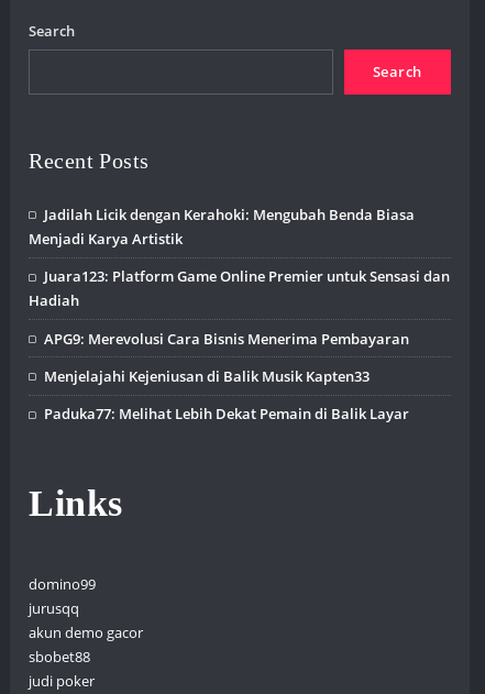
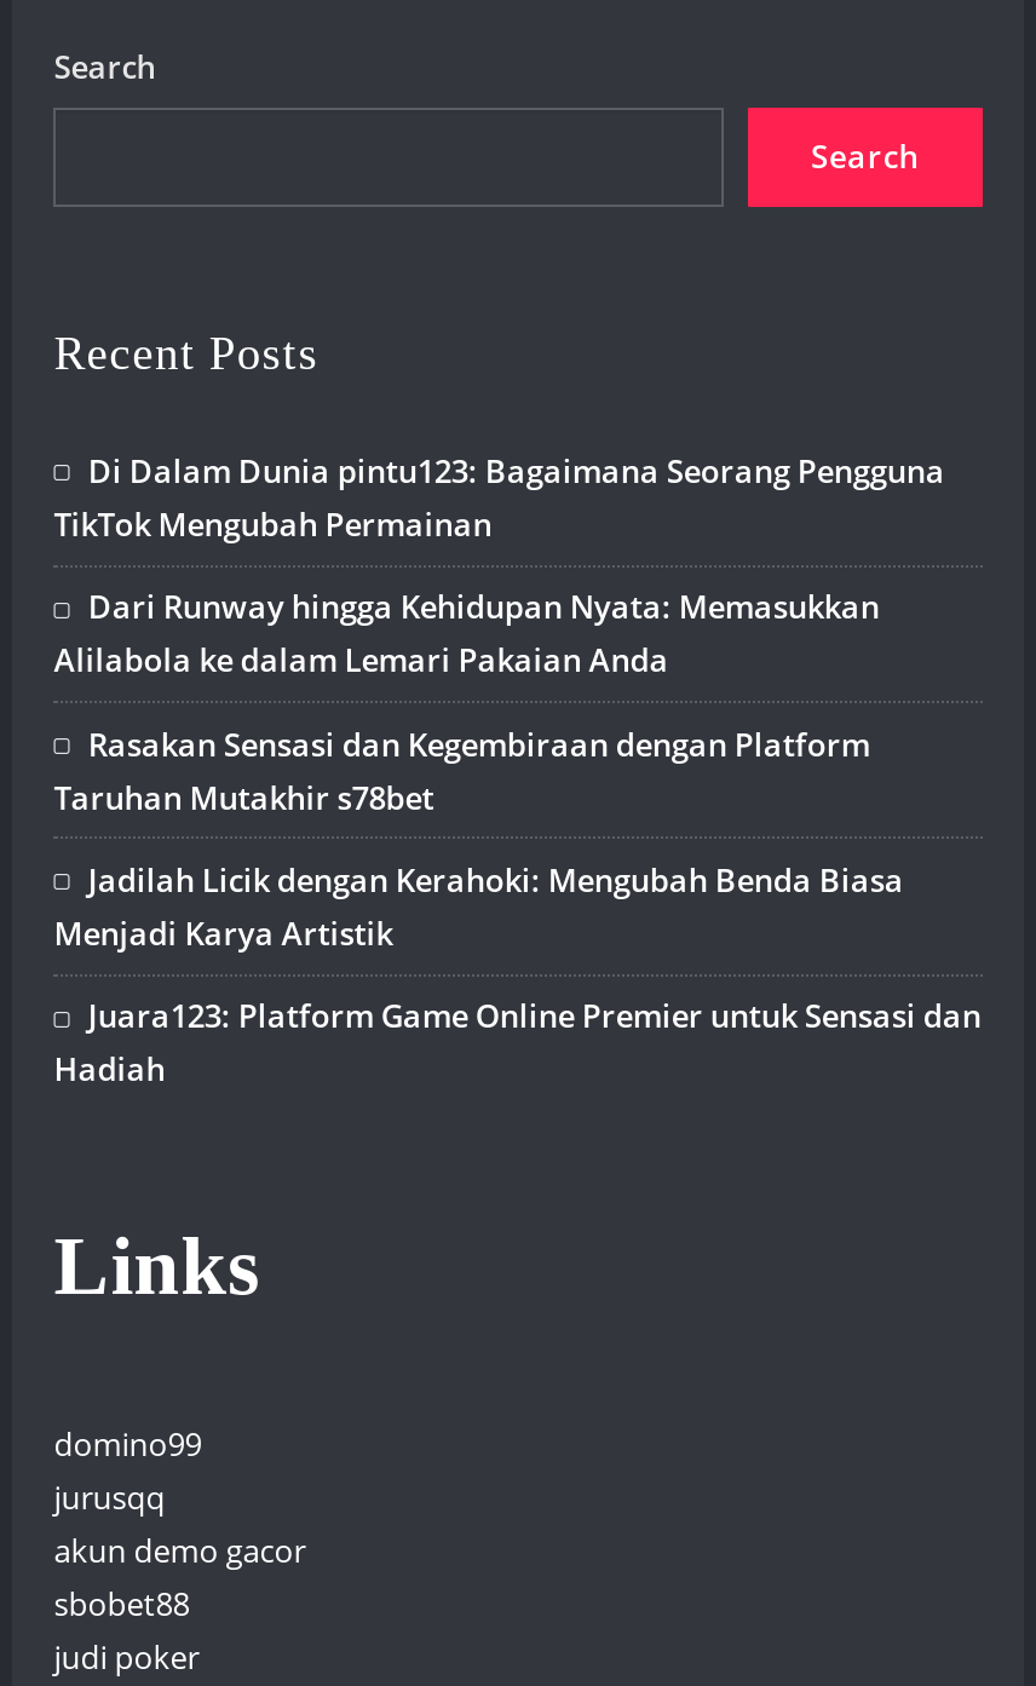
+ Di Dalam Dunia pintu123: Bagaimana Seorang Pengguna
+ TikTok Mengubah Permainan
+ Dari Runway hingga Kehidupan Nyata: Memasukkan
+ Alilabola ke dalam Lemari Pakaian Anda
+ Rasakan Sensasi dan Kegembiraan dengan Platform
+ Taruhan Mutakhir s78bet

moved down: Jadilah Licik dengan Kerahoki: Mengubah Benda Biasa | Menjadi Karya Artistik | Juara123: Platform Game Online Premier untuk Sensasi dan | Hadiah

- APG9: Merevolusi Cara Bisnis Menerima Pembayaran
- Menjelajahi Kejeniusan di Balik Musik Kapten33
- Paduka77: Melihat Lebih Dekat Pemain di Balik Layar
